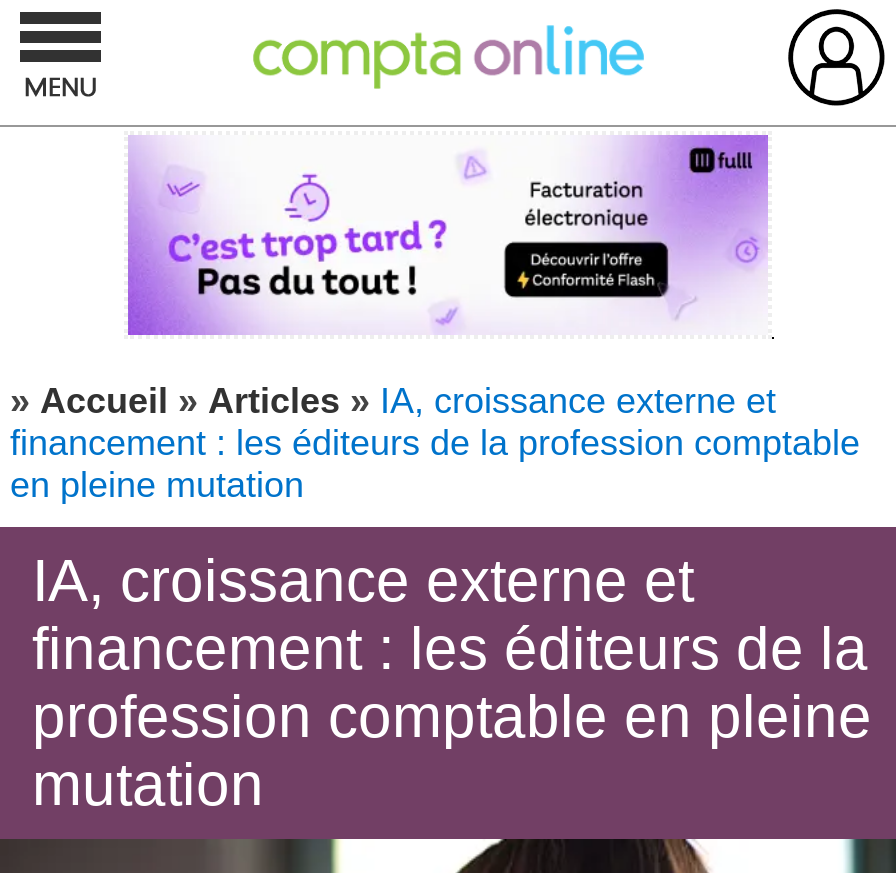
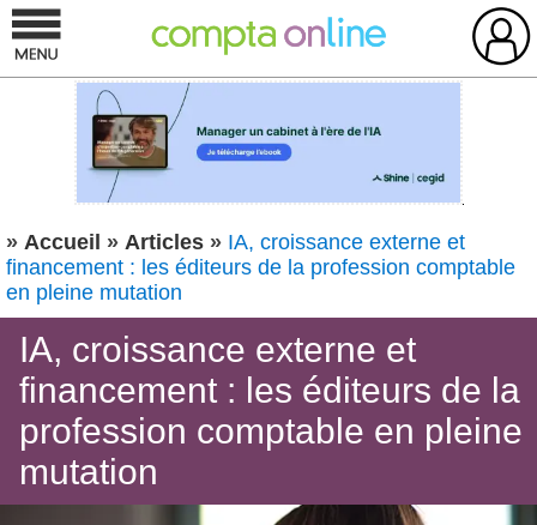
- [image]
+ [image]
